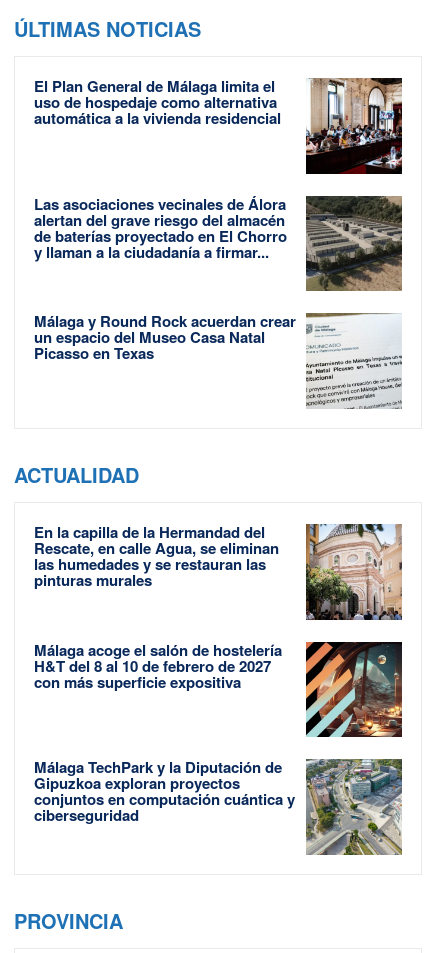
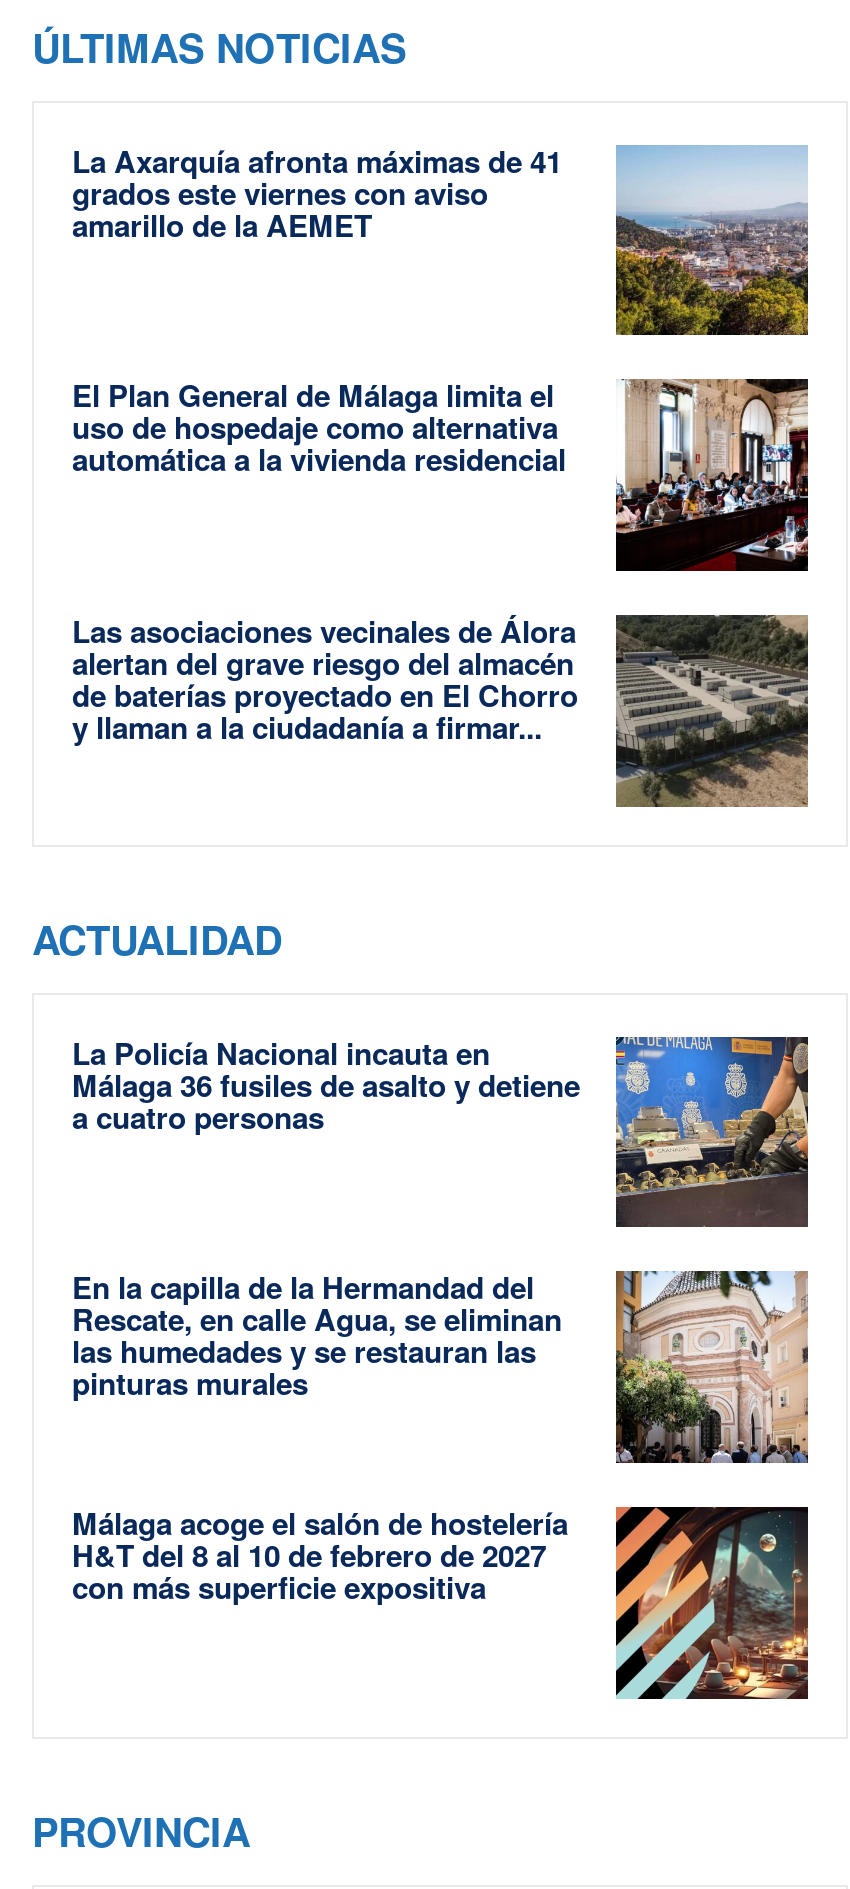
+ [image]
+ La Axarquía afronta máximas de 41
+ grados este viernes con aviso
+ amarillo de la AEMET

moved down: [image] | El Plan General de Málaga limita el | uso de hospedaje como alternativa | automática a la vivienda residencial | Las asociaciones vecinales de Álora | alertan del grave riesgo del almacén | de baterías proyectado en El Chorro | y llaman a la ciudadanía a firmar...

- [image]
- Málaga y Round Rock acuerdan crear
- un espacio del Museo Casa Natal
- Picasso en Texas

+ [image]
+ La Policía Nacional incauta en
+ Málaga 36 fusiles de asalto y detiene
+ a cuatro personas

moved down: [image] | En la capilla de la Hermandad del | Rescate, en calle Agua, se eliminan | las humedades y se restauran las | pinturas murales | Málaga acoge el salón de hostelería | H&T del 8 al 10 de febrero de 2027 | con más superficie expositiva

- [image]
- Málaga TechPark y la Diputación de
- Gipuzkoa exploran proyectos
- conjuntos en computación cuántica y
- ciberseguridad
